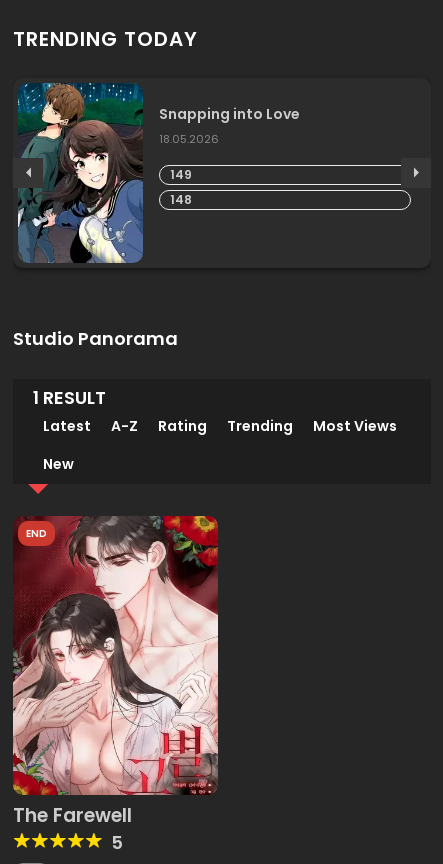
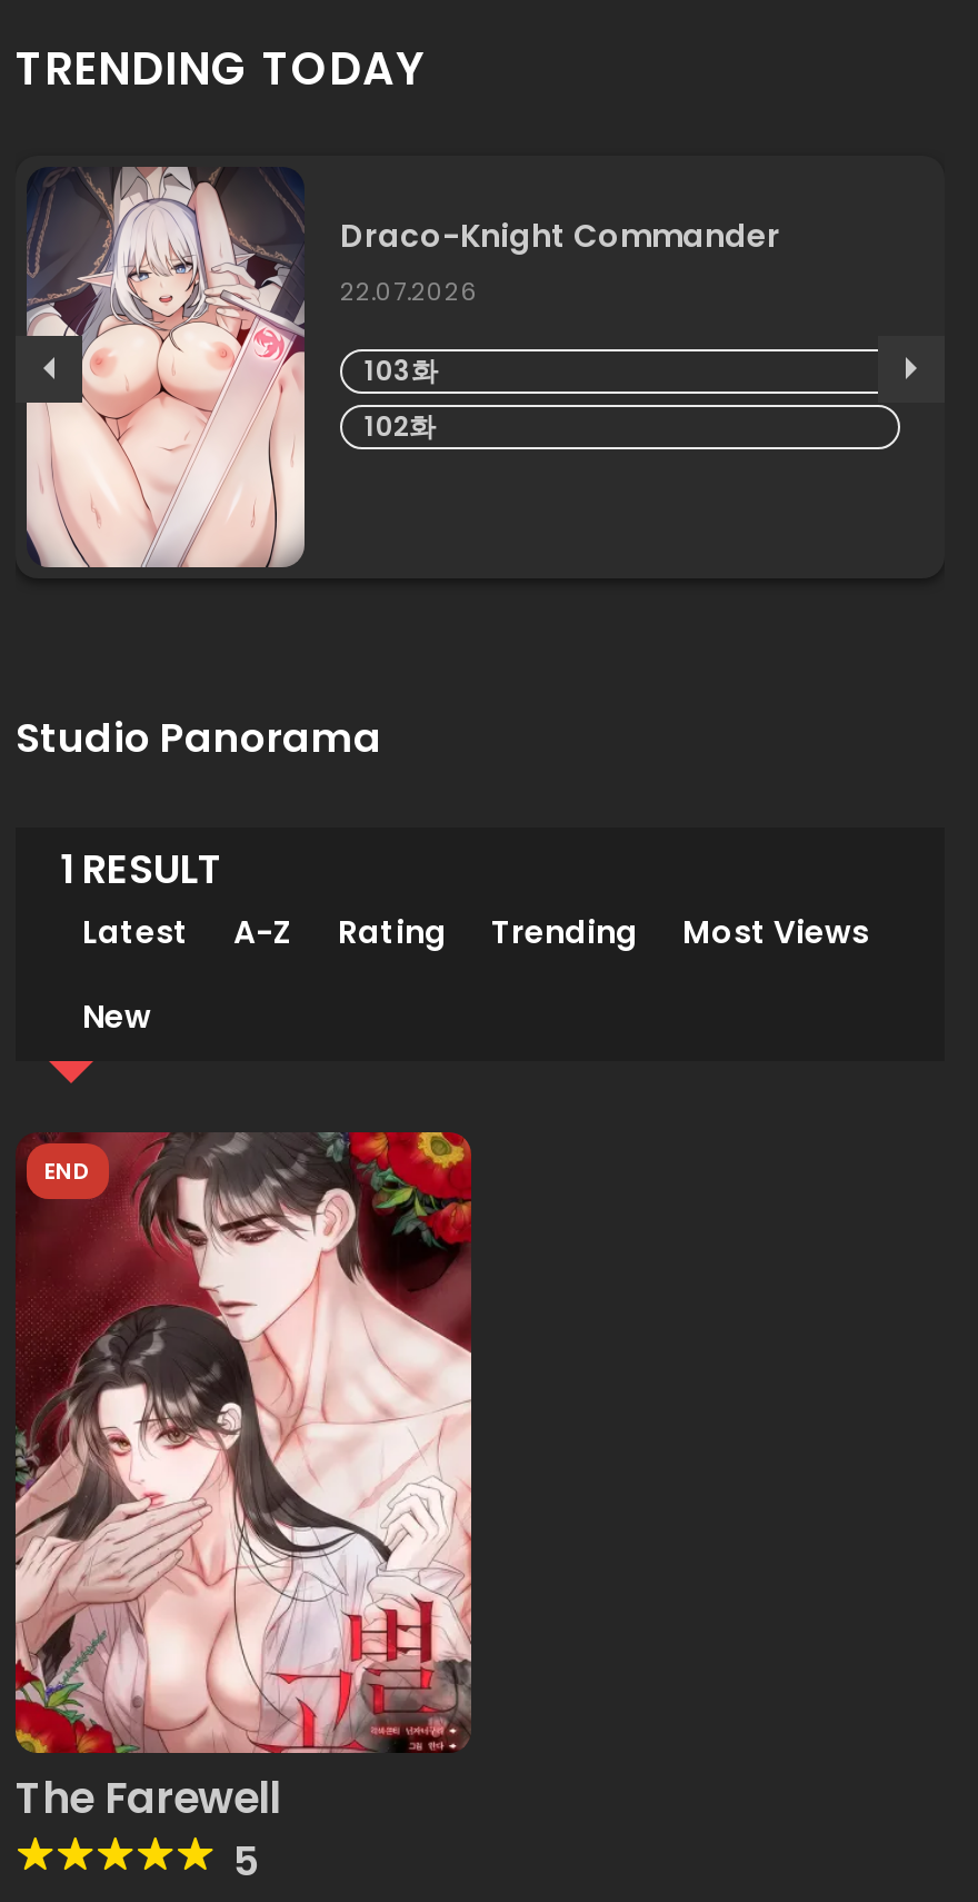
- [image]
- Snapping into Love
- 18.05.2026
+ [image]
+ Draco-Knight Commander
+ 22.07.2026

- 149
+ 103화

- 148
+ 102화
